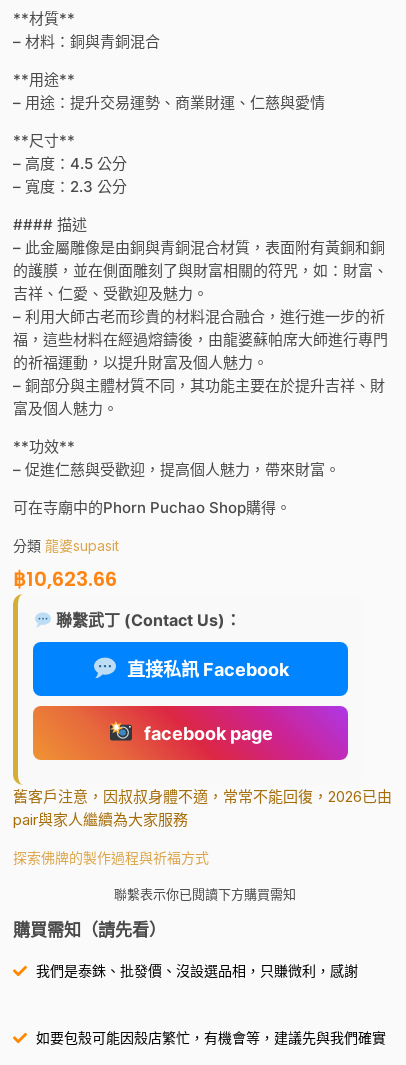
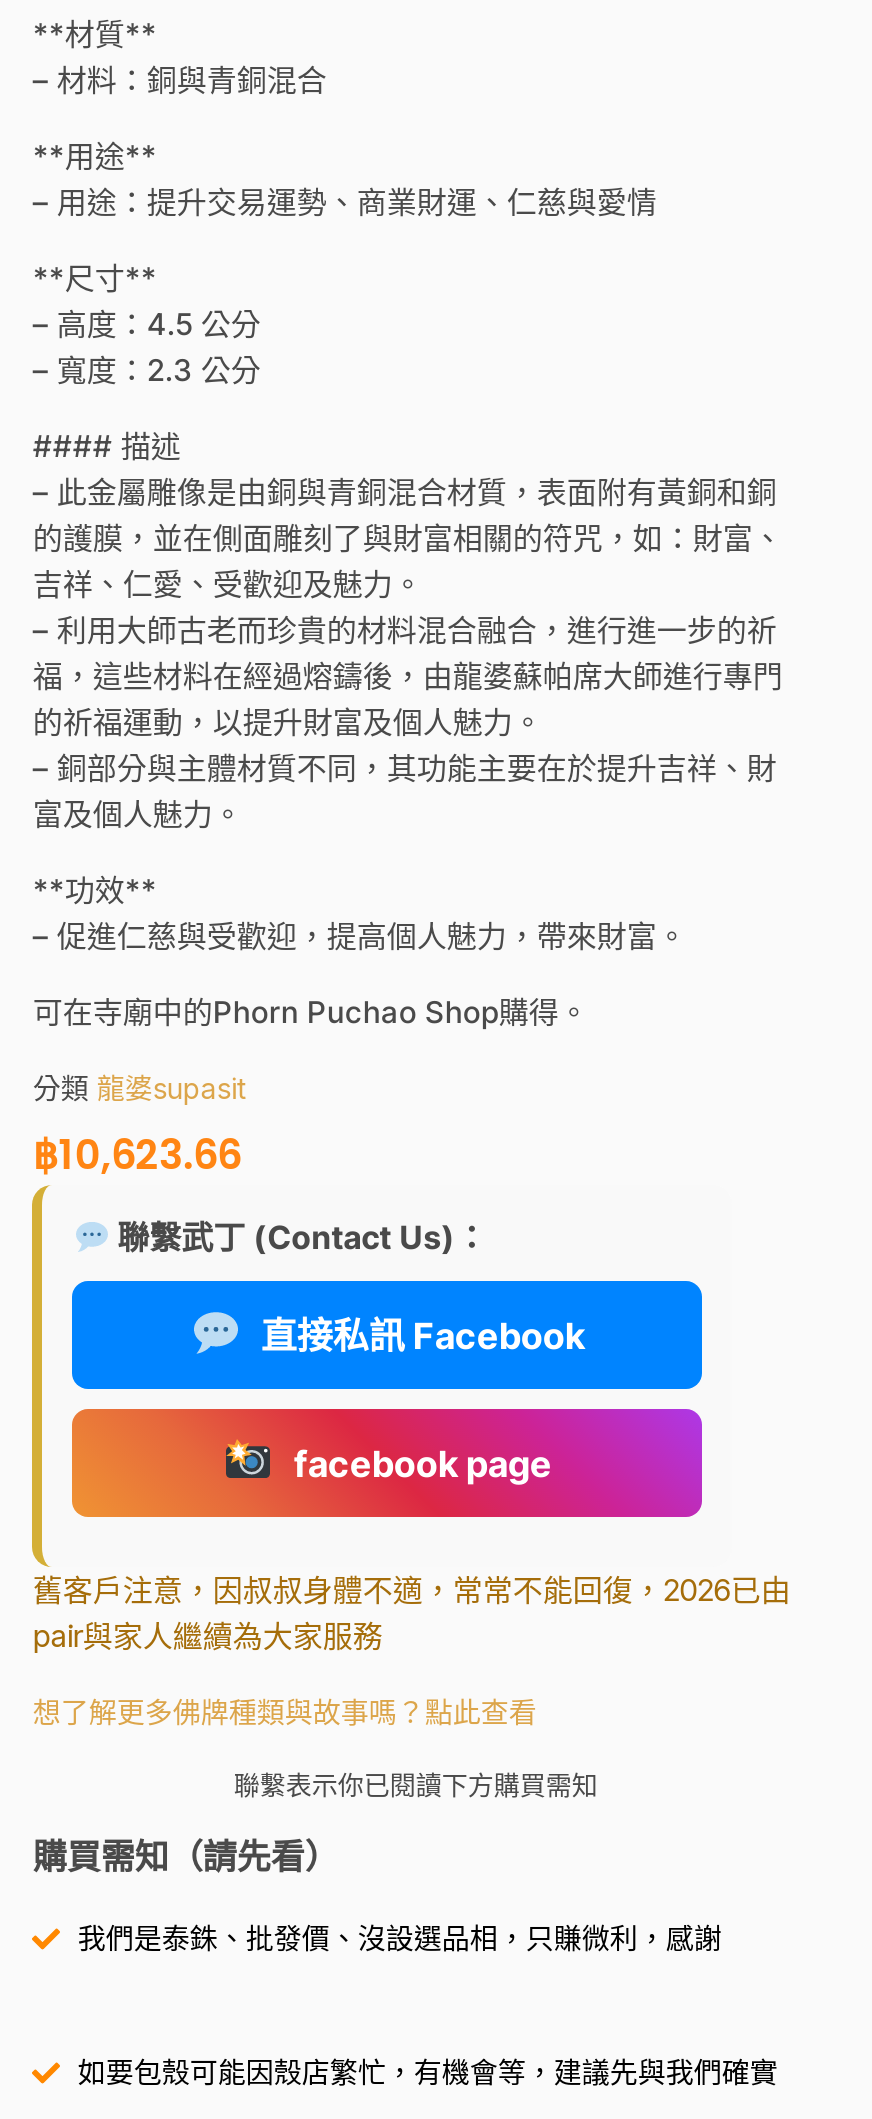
- 探索佛牌的製作過程與祈福方式
+ 想了解更多佛牌種類與故事嗎？點此查看
